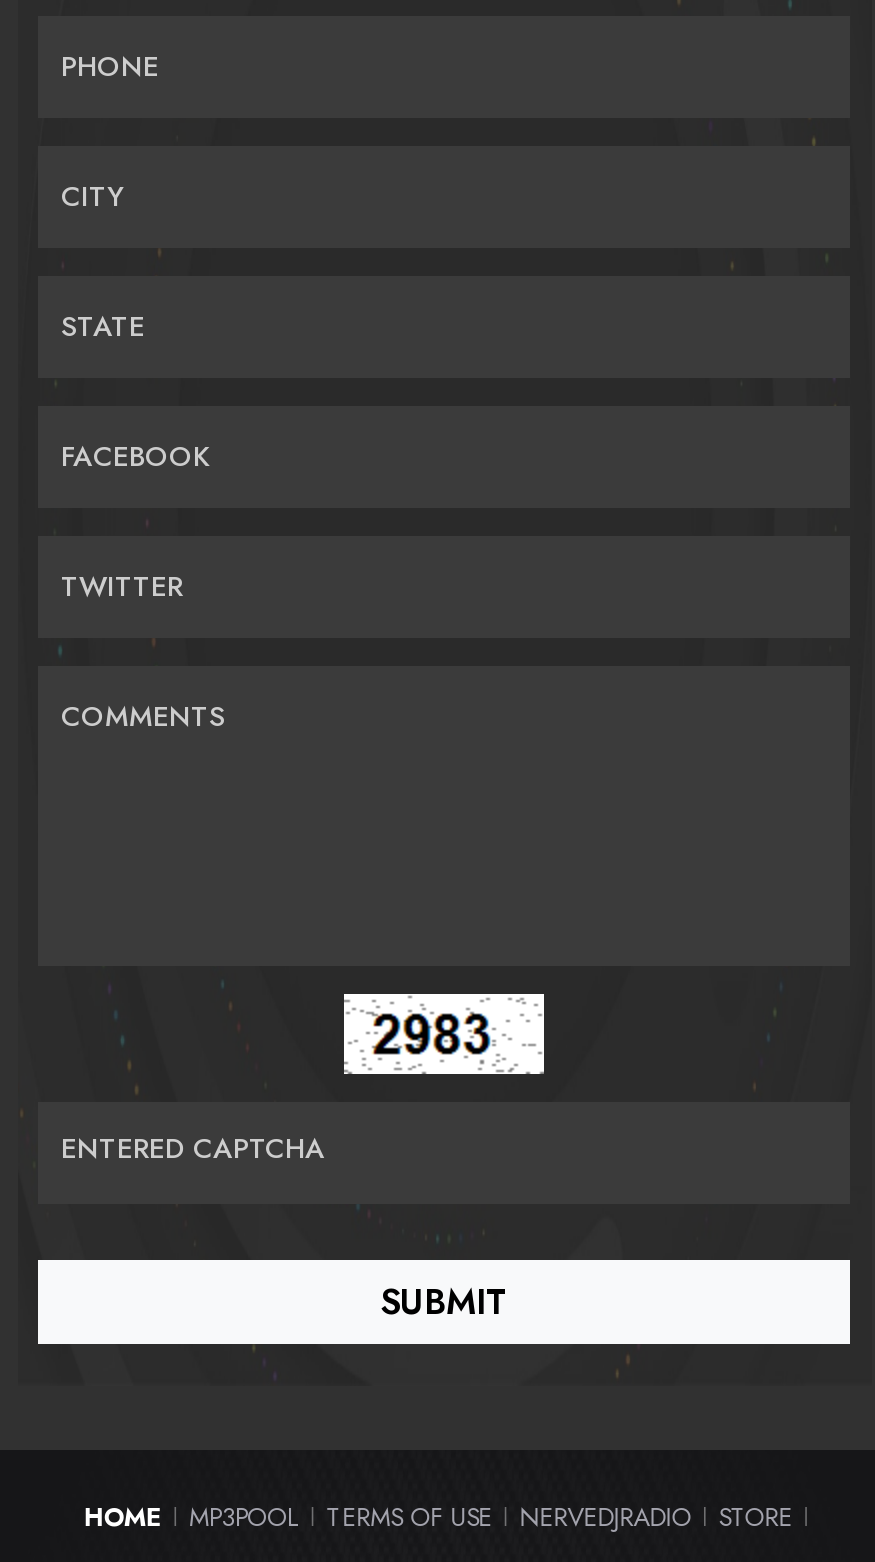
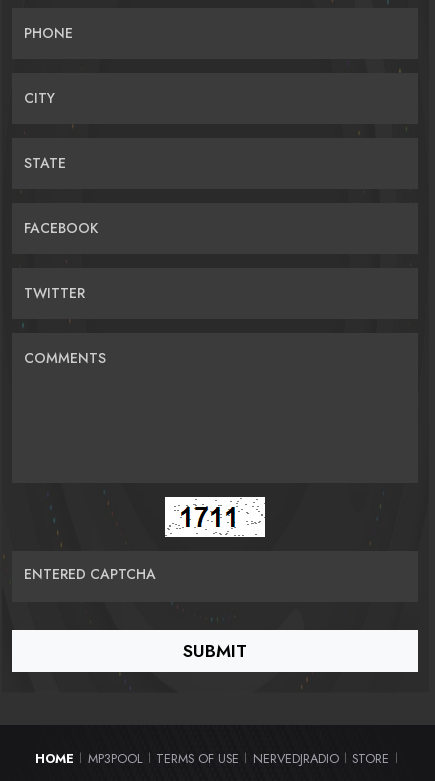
- [image]
+ [image]
